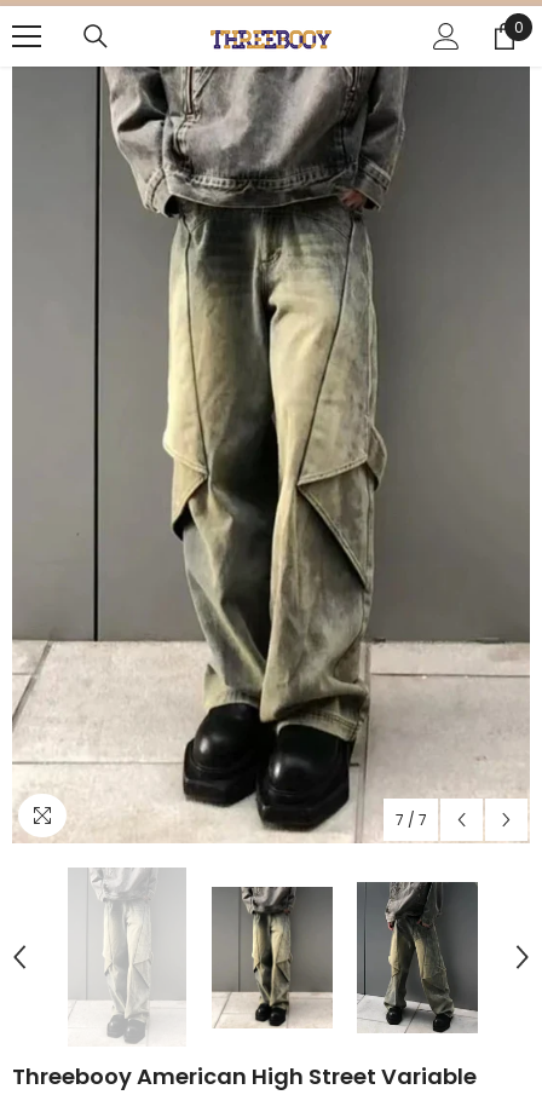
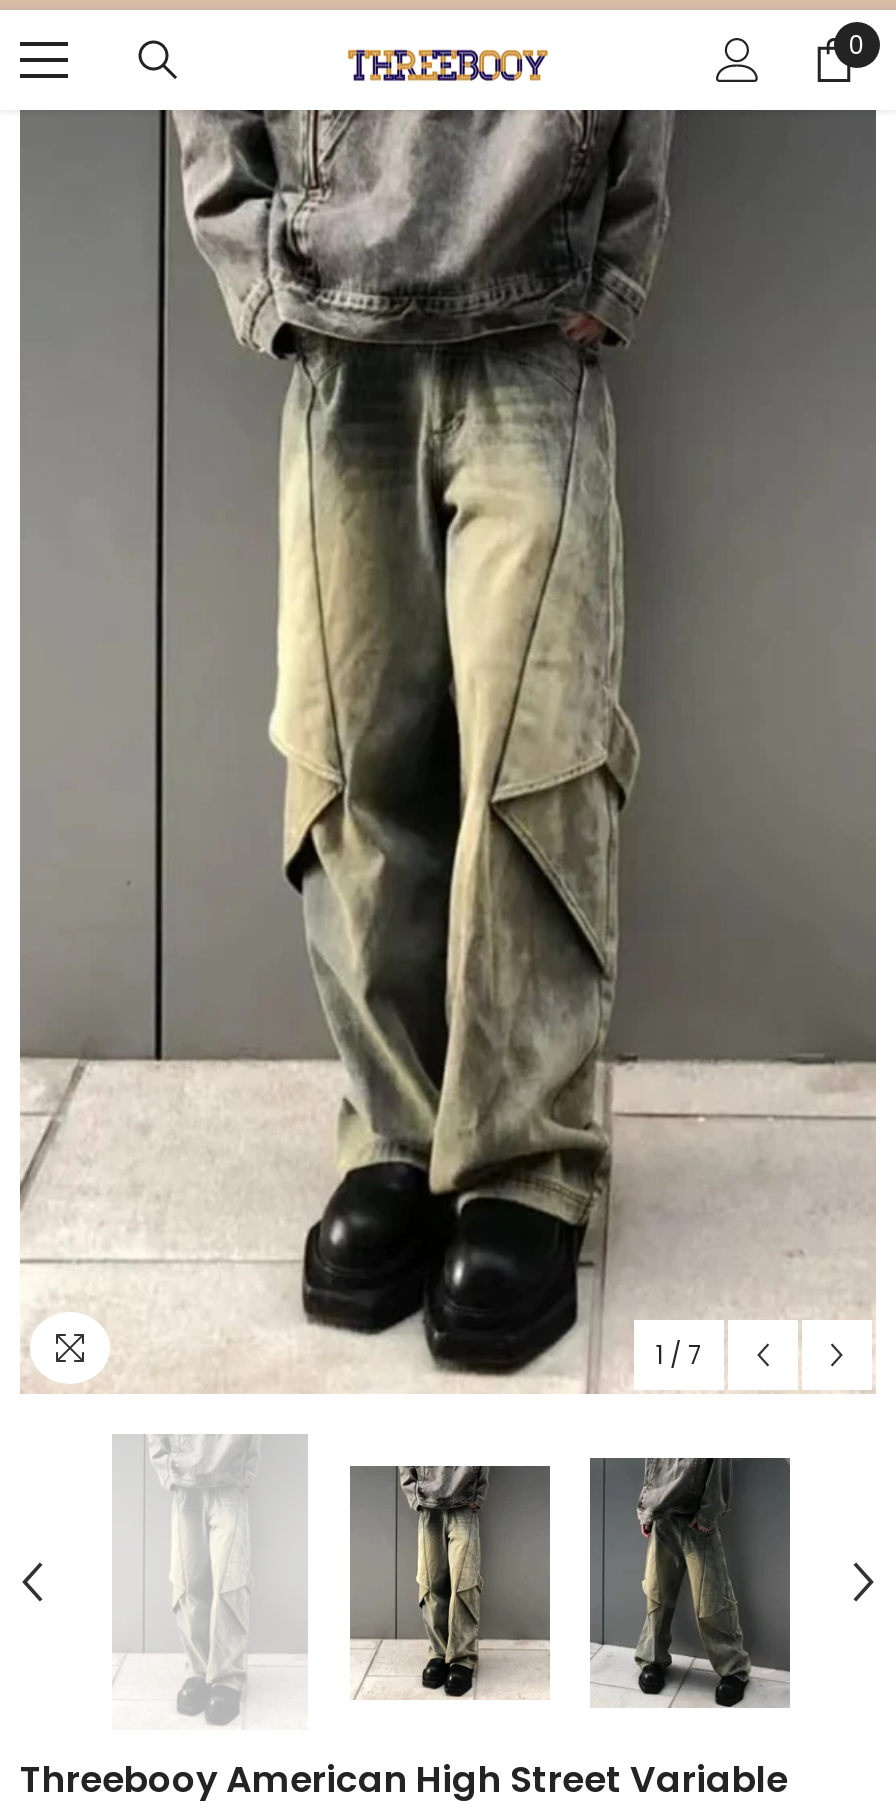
- 7 / 7
+ 1 / 7
